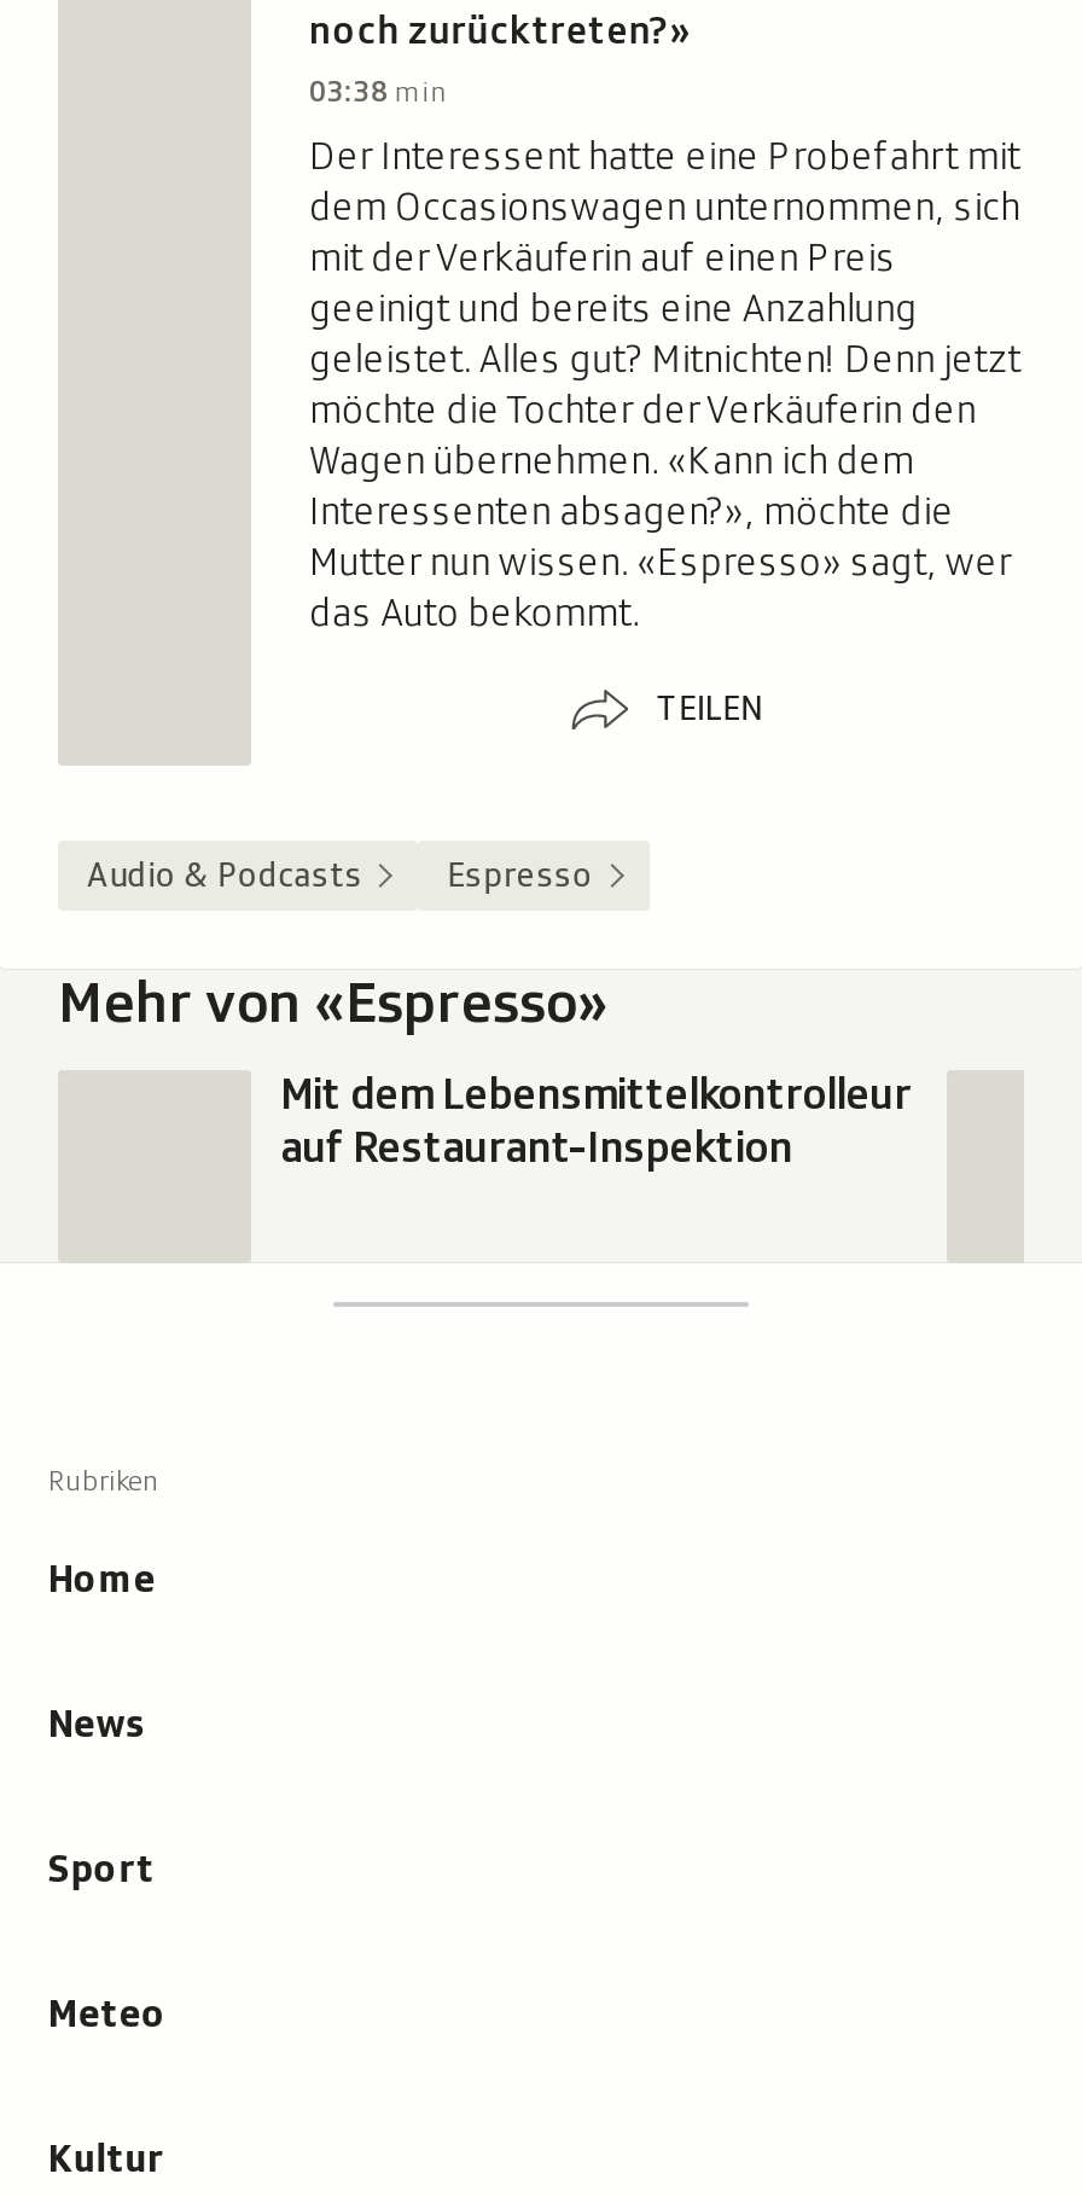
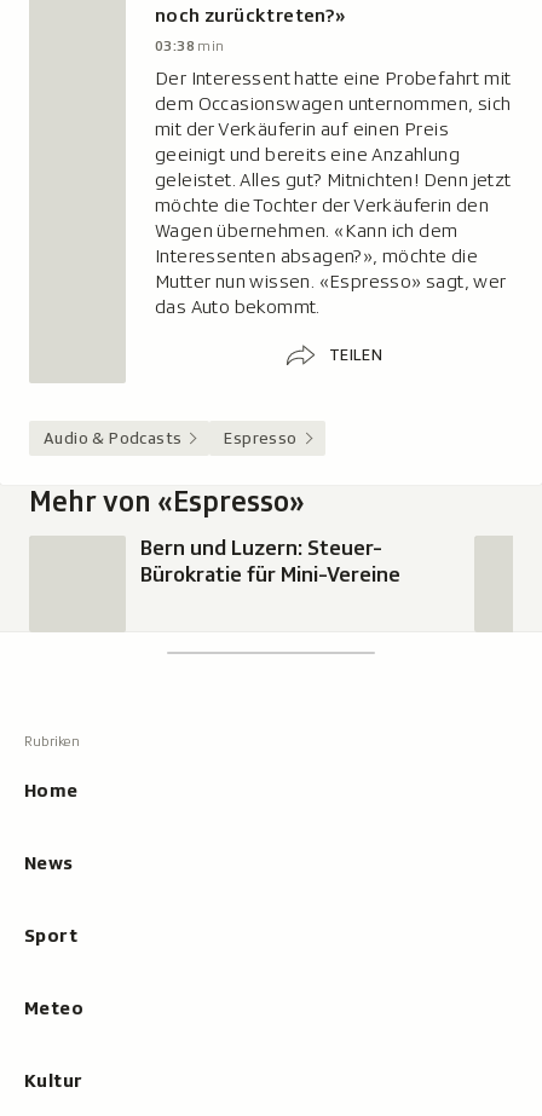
- Mit dem Lebensmittelkontrolleur
- auf Restaurant-Inspektion
+ Bern und Luzern: Steuer-
+ Bürokratie für Mini-Vereine
